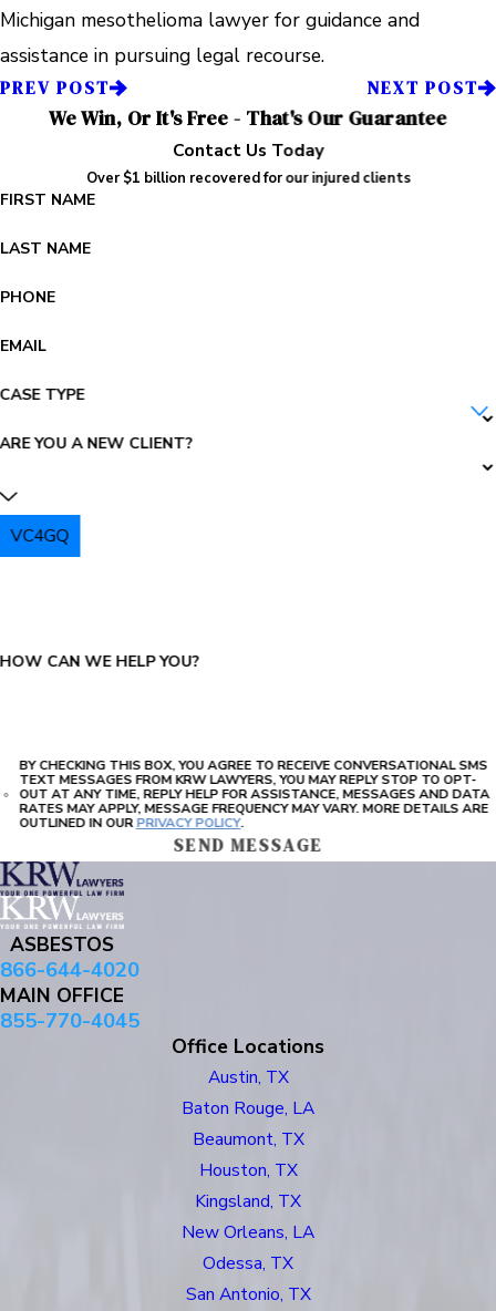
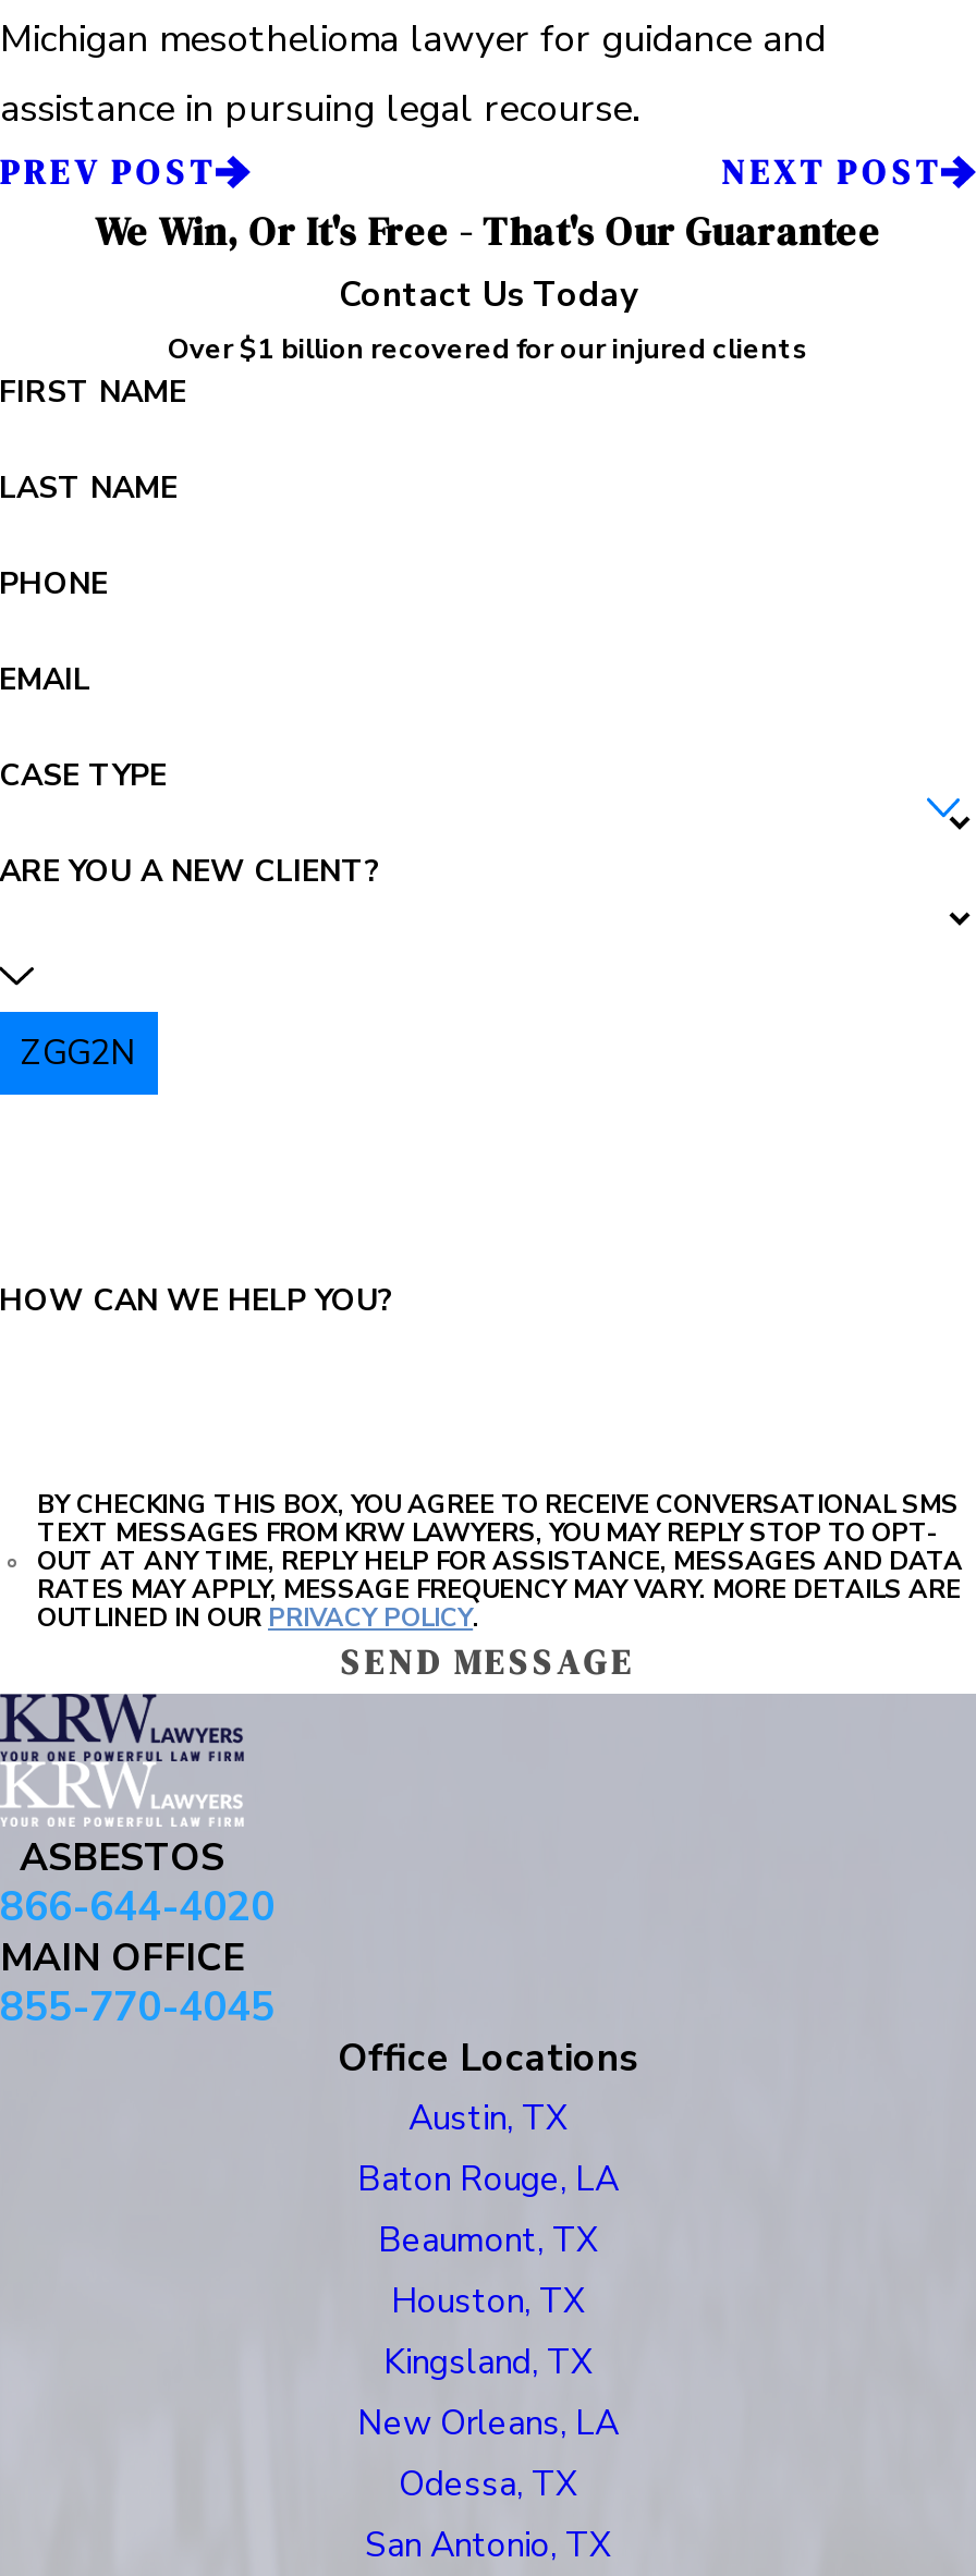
- VC4GQ
+ ZGG2N
